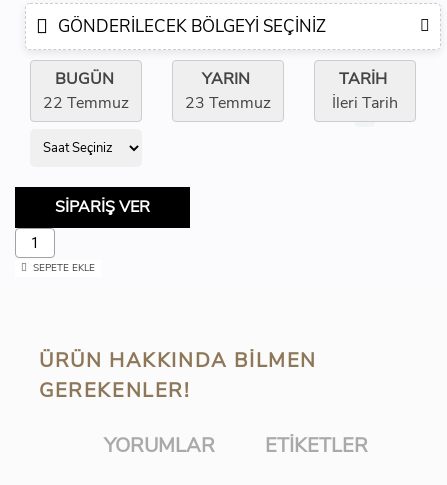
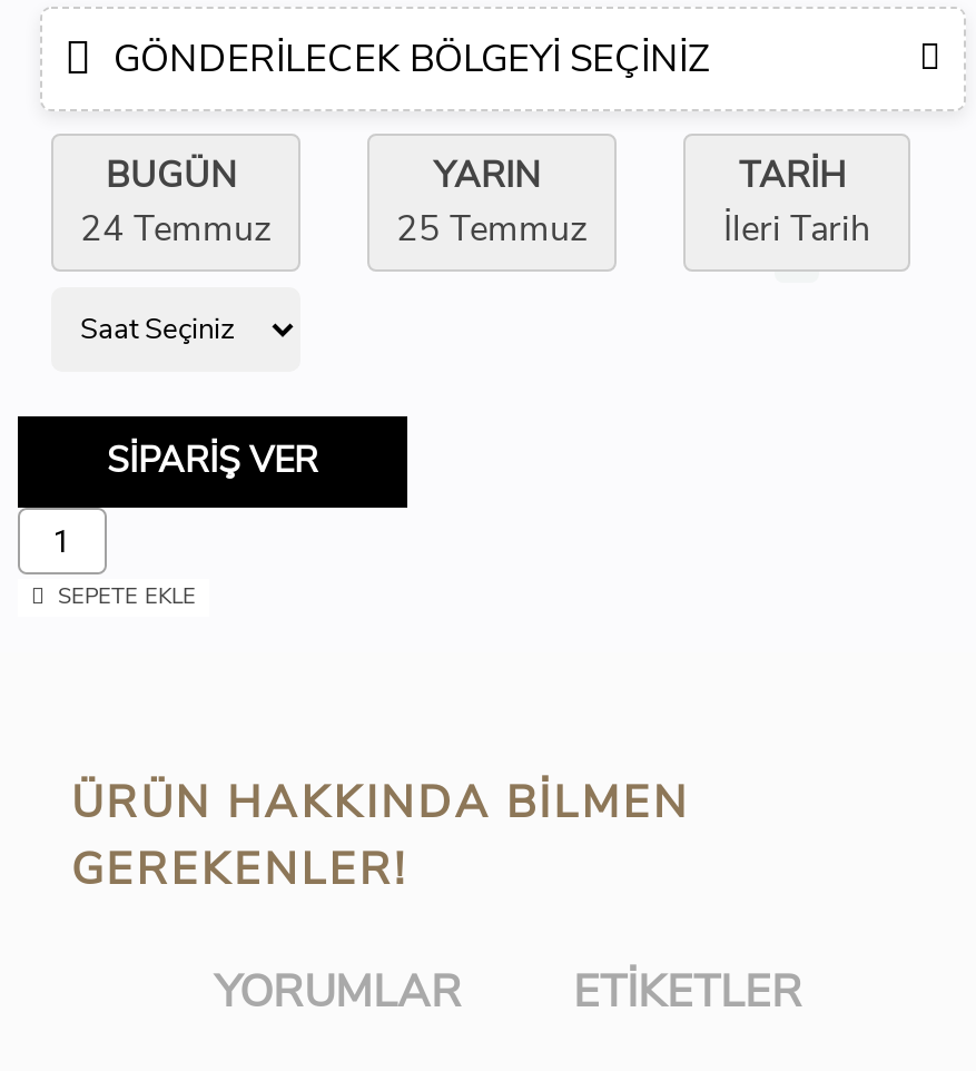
- 22 Temmuz
+ 24 Temmuz

- 23 Temmuz
+ 25 Temmuz
